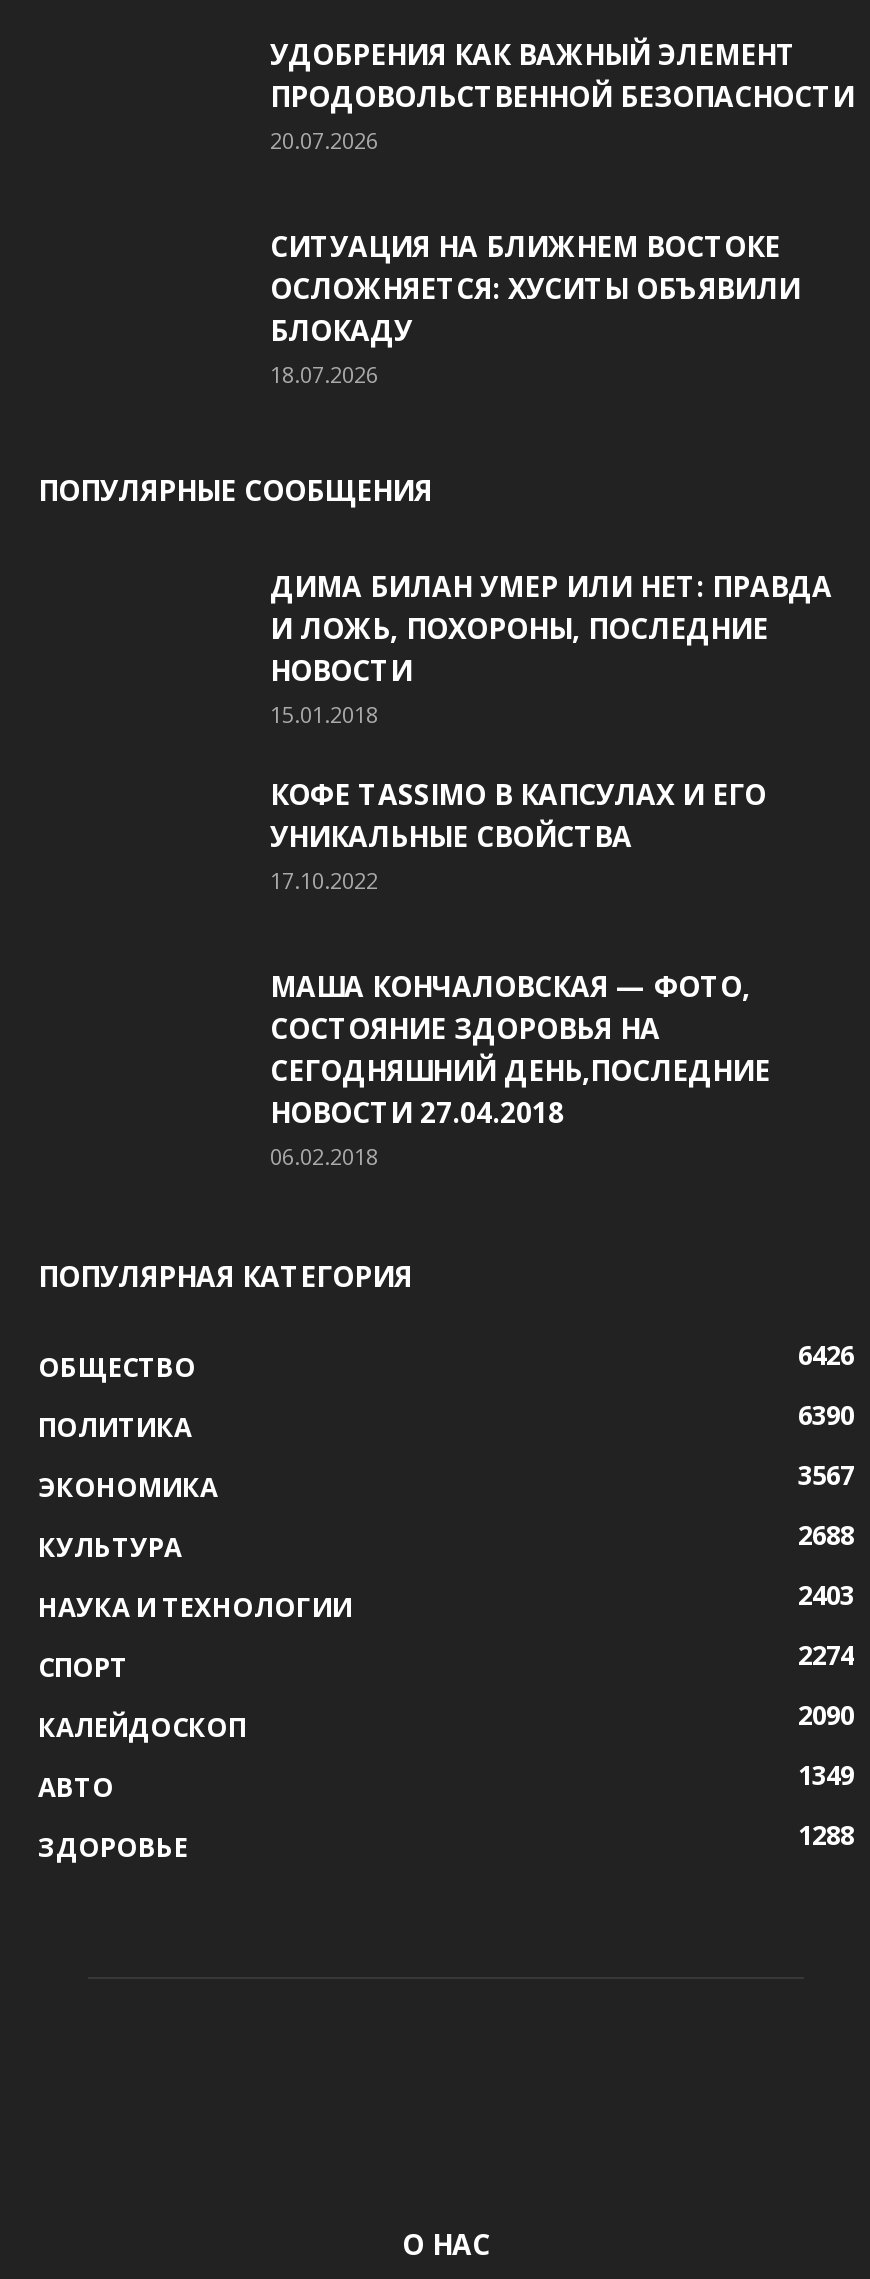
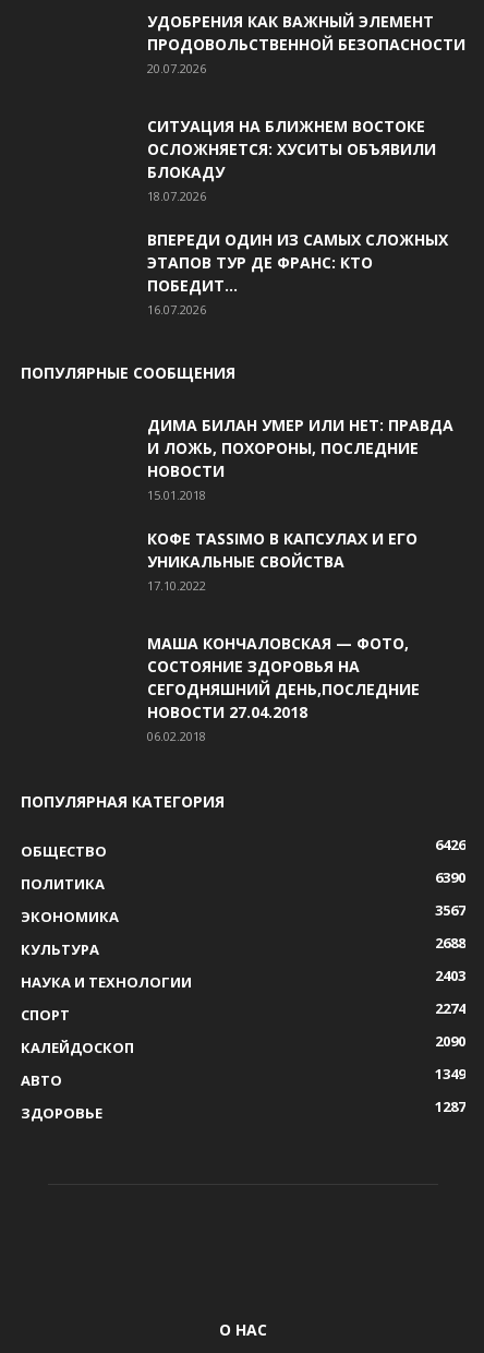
+ ВПЕРЕДИ ОДИН ИЗ САМЫХ СЛОЖНЫХ
+ ЭТАПОВ ТУР ДЕ ФРАНС: КТО
+ ПОБЕДИТ...
+ 16.07.2026

- 1288
+ 1287
